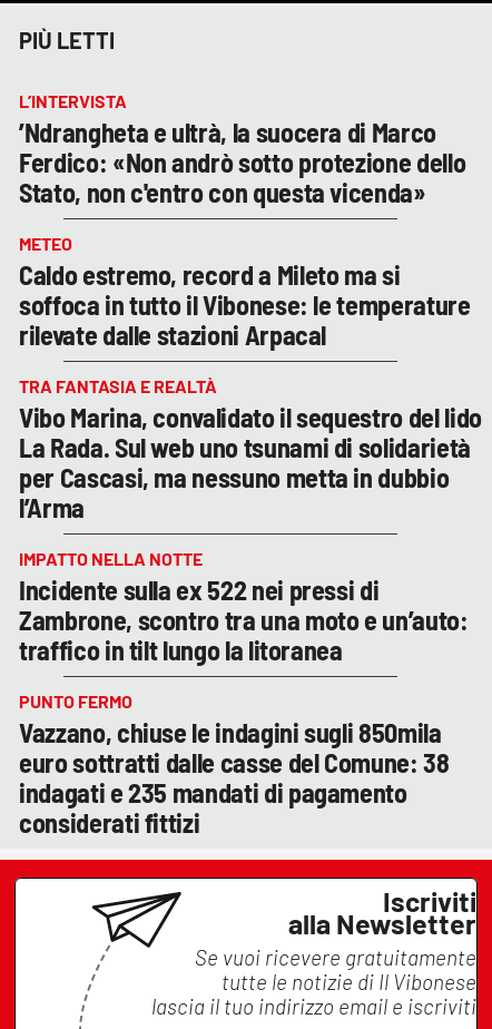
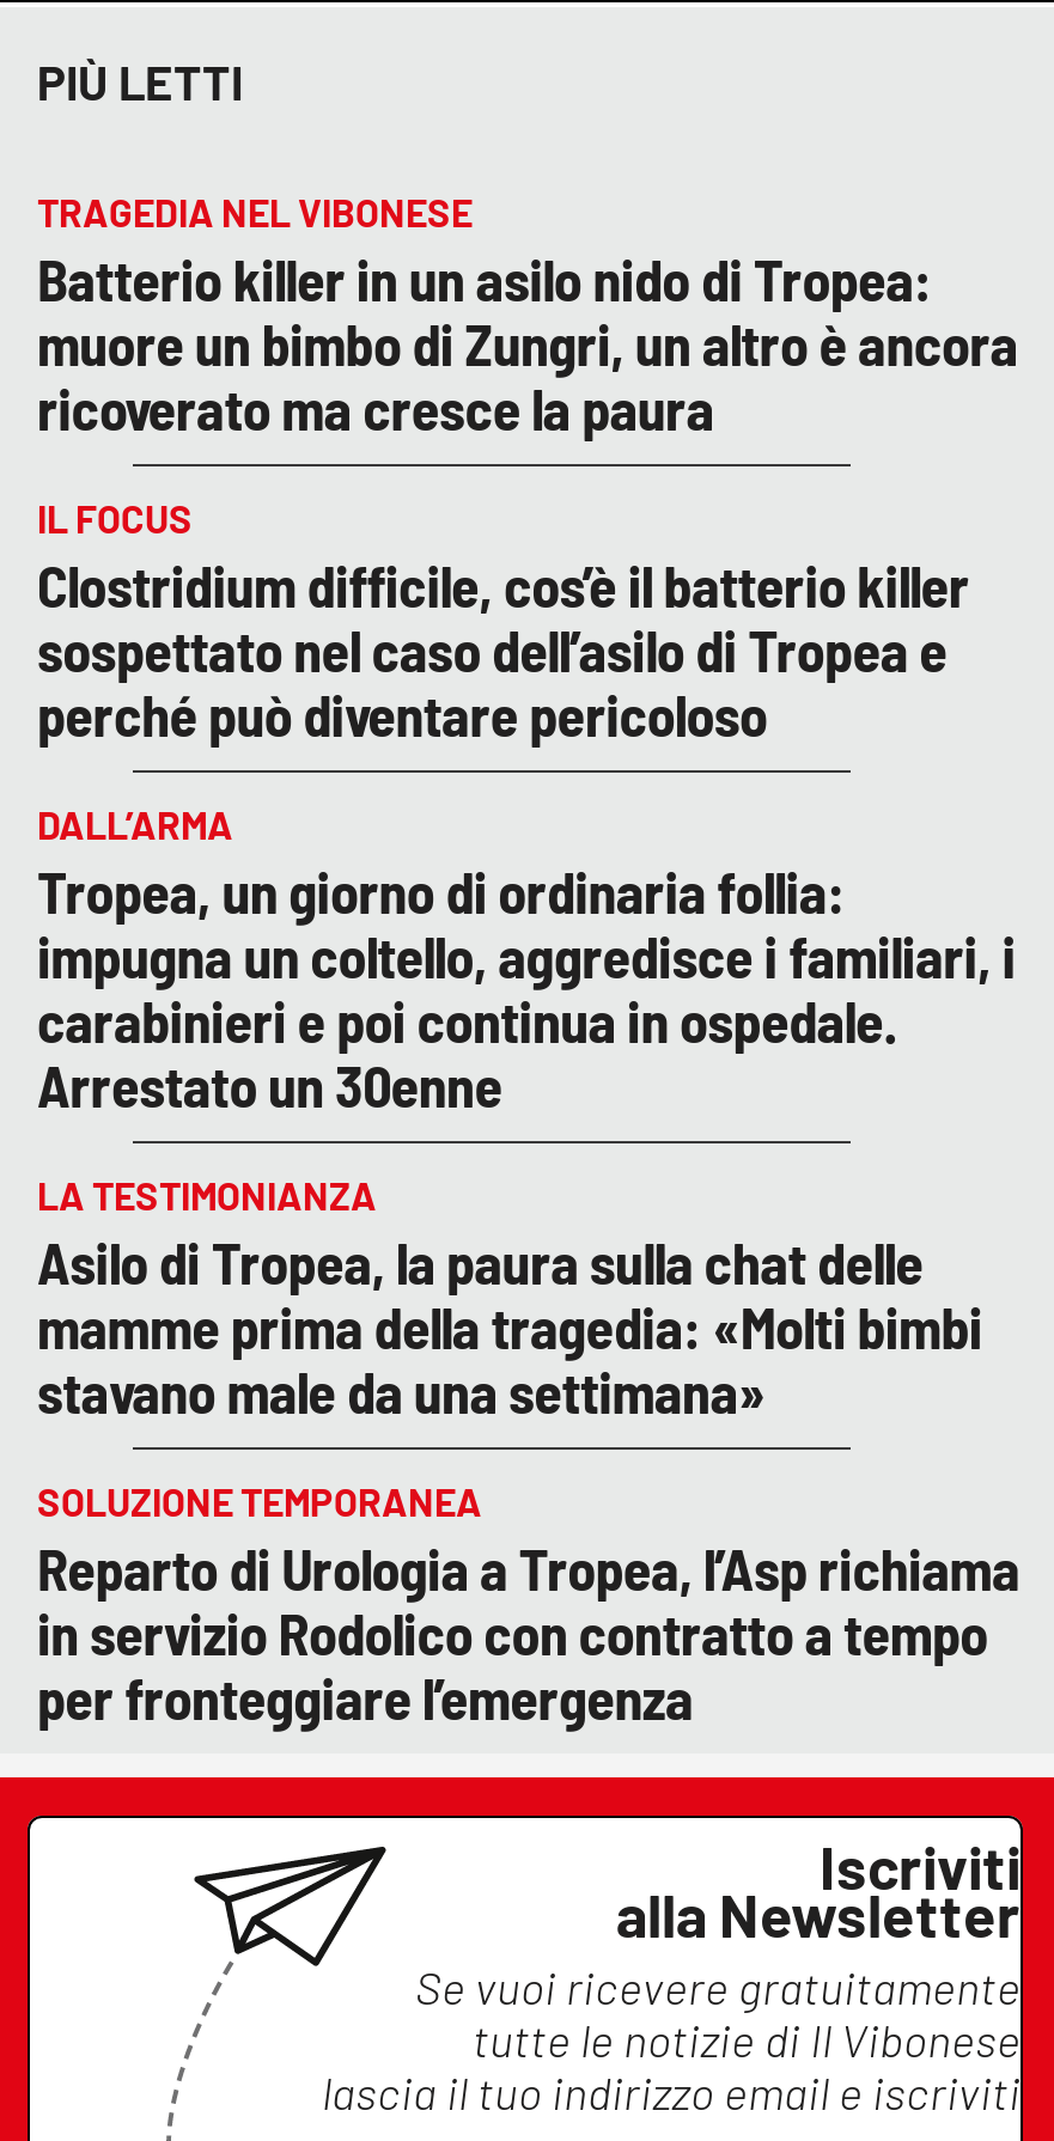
- L’INTERVISTA
- ’Ndrangheta e ultrà, la suocera di Marco
- Ferdico: «Non andrò sotto protezione dello
- Stato, non c'entro con questa vicenda»
+ TRAGEDIA NEL VIBONESE
+ Batterio killer in un asilo nido di Tropea:
+ muore un bimbo di Zungri, un altro è ancora
+ ricoverato ma cresce la paura

- METEO
- Caldo estremo, record a Mileto ma si
- soffoca in tutto il Vibonese: le temperature
- rilevate dalle stazioni Arpacal
+ IL FOCUS
+ Clostridium difficile, cos’è il batterio killer
+ sospettato nel caso dell’asilo di Tropea e
+ perché può diventare pericoloso

- TRA FANTASIA E REALTÀ
- Vibo Marina, convalidato il sequestro del lido
- La Rada. Sul web uno tsunami di solidarietà
- per Cascasi, ma nessuno metta in dubbio
- l’Arma
+ DALL’ARMA
+ Tropea, un giorno di ordinaria follia:
+ impugna un coltello, aggredisce i familiari, i
+ carabinieri e poi continua in ospedale.
+ Arrestato un 30enne

- IMPATTO NELLA NOTTE
- Incidente sulla ex 522 nei pressi di
- Zambrone, scontro tra una moto e un’auto:
- traffico in tilt lungo la litoranea
+ LA TESTIMONIANZA
+ Asilo di Tropea, la paura sulla chat delle
+ mamme prima della tragedia: «Molti bimbi
+ stavano male da una settimana»

- PUNTO FERMO
- Vazzano, chiuse le indagini sugli 850mila
- euro sottratti dalle casse del Comune: 38
- indagati e 235 mandati di pagamento
- considerati fittizi
+ SOLUZIONE TEMPORANEA
+ Reparto di Urologia a Tropea, l’Asp richiama
+ in servizio Rodolico con contratto a tempo
+ per fronteggiare l’emergenza
